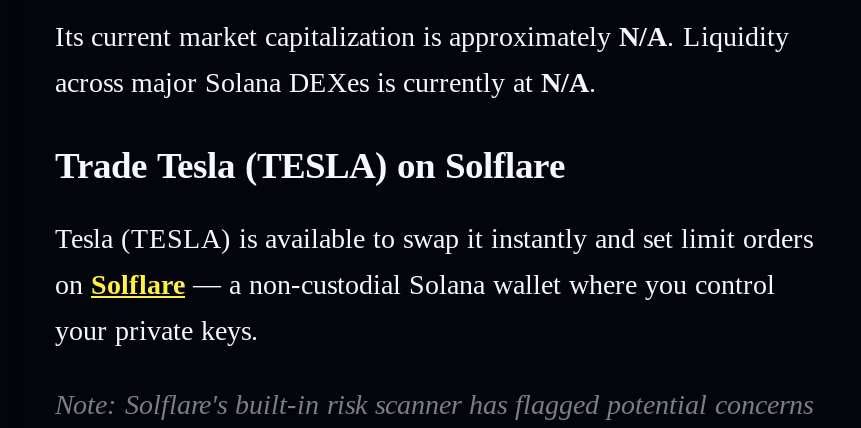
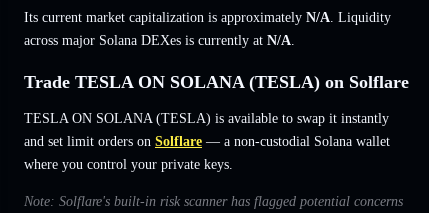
- Trade Tesla (TESLA) on Solflare
+ Trade TESLA ON SOLANA (TESLA) on Solflare

- Tesla (TESLA) is available to swap it instantly and set limit orders
+ TESLA ON SOLANA (TESLA) is available to swap it instantly

- on Solflare — a non-custodial Solana wallet where you control
+ and set limit orders on Solflare — a non-custodial Solana wallet

- your private keys.
+ where you control your private keys.
